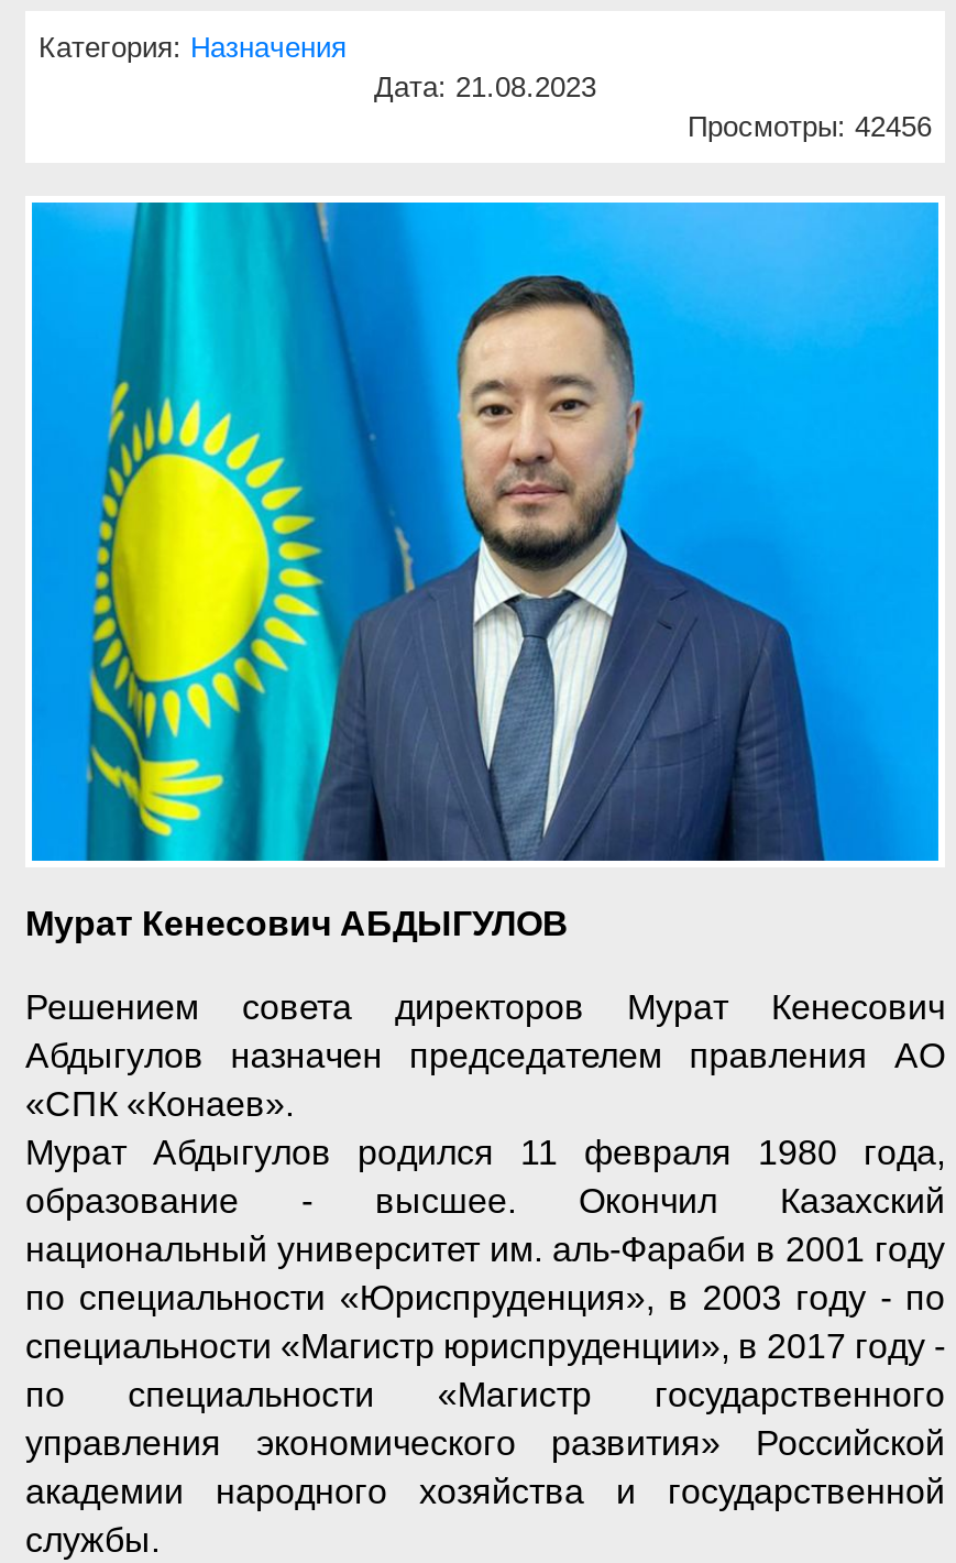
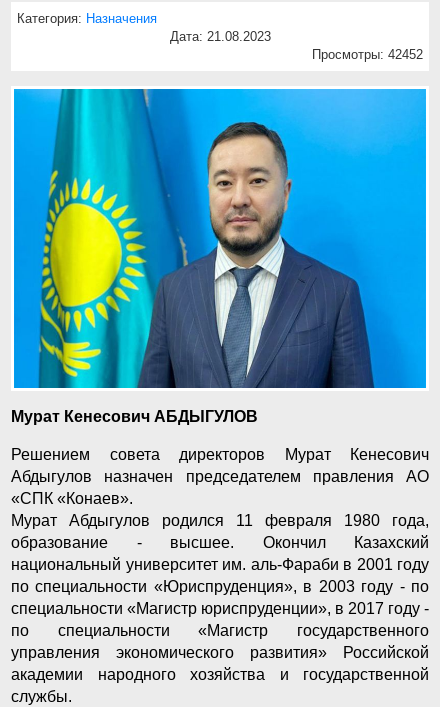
- Просмотры: 42456
+ Просмотры: 42452
